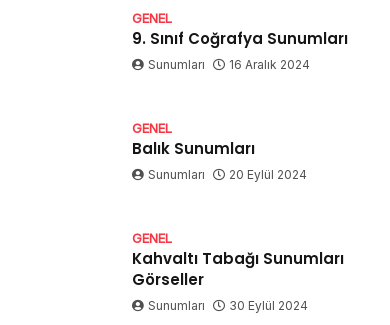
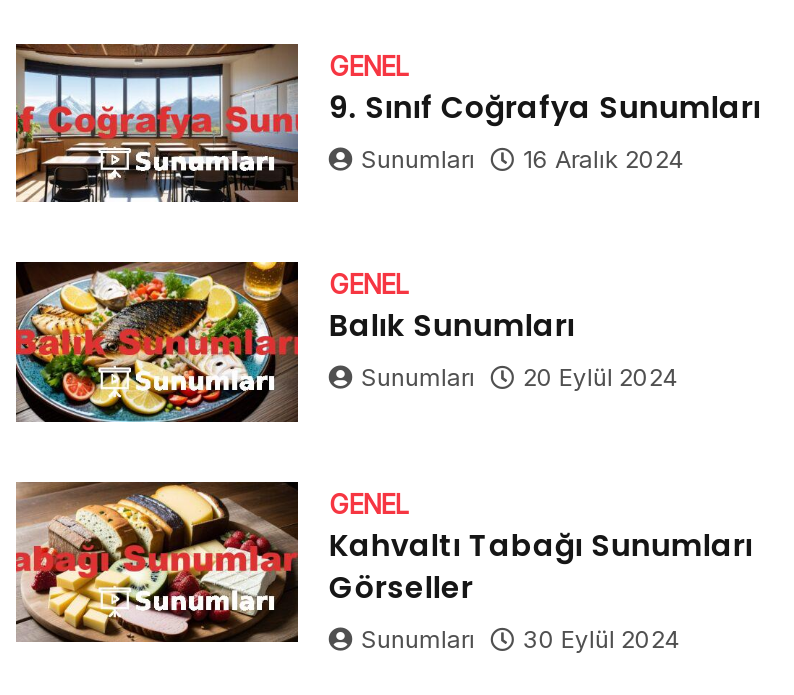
+ [image]

+ [image]

+ [image]
